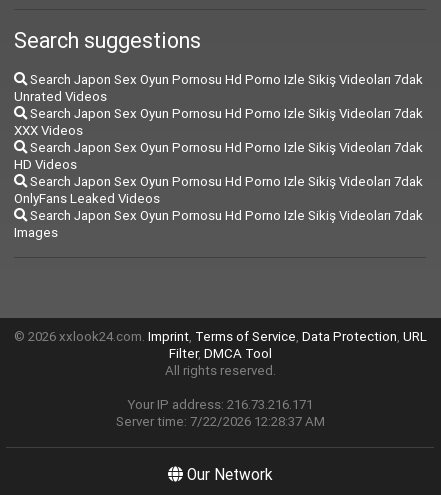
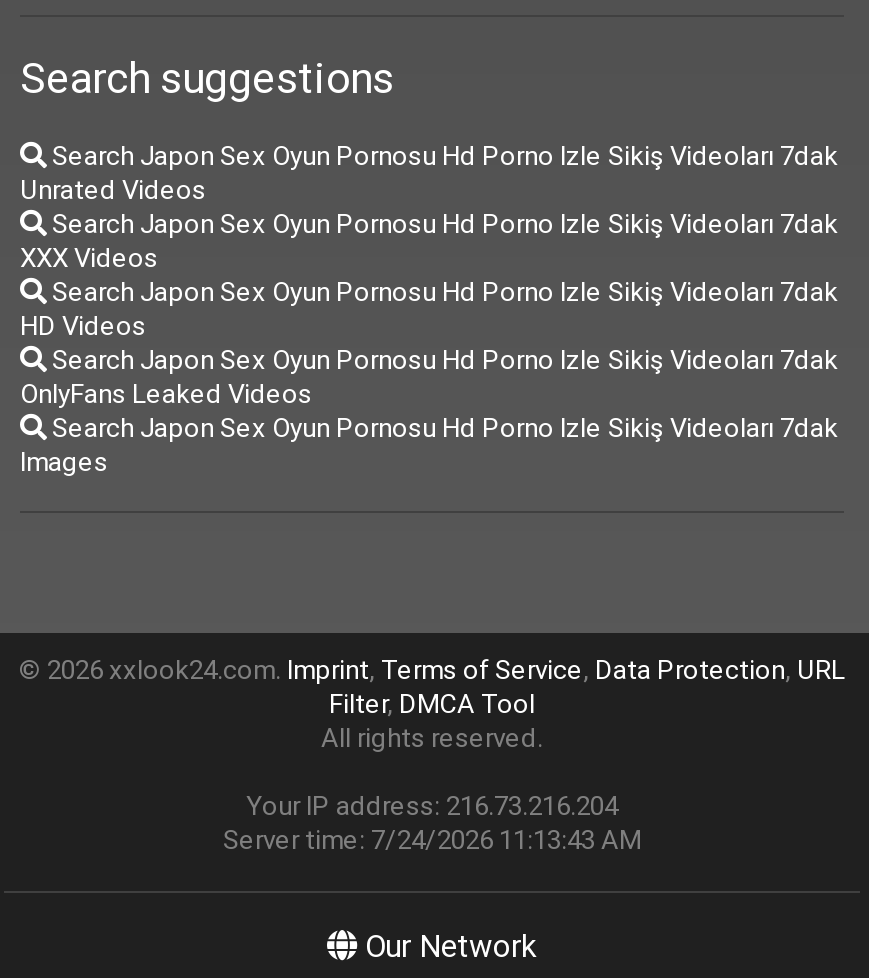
- Your IP address: 216.73.216.171
+ Your IP address: 216.73.216.204

- Server time: 7/22/2026 12:28:37 AM
+ Server time: 7/24/2026 11:13:43 AM
